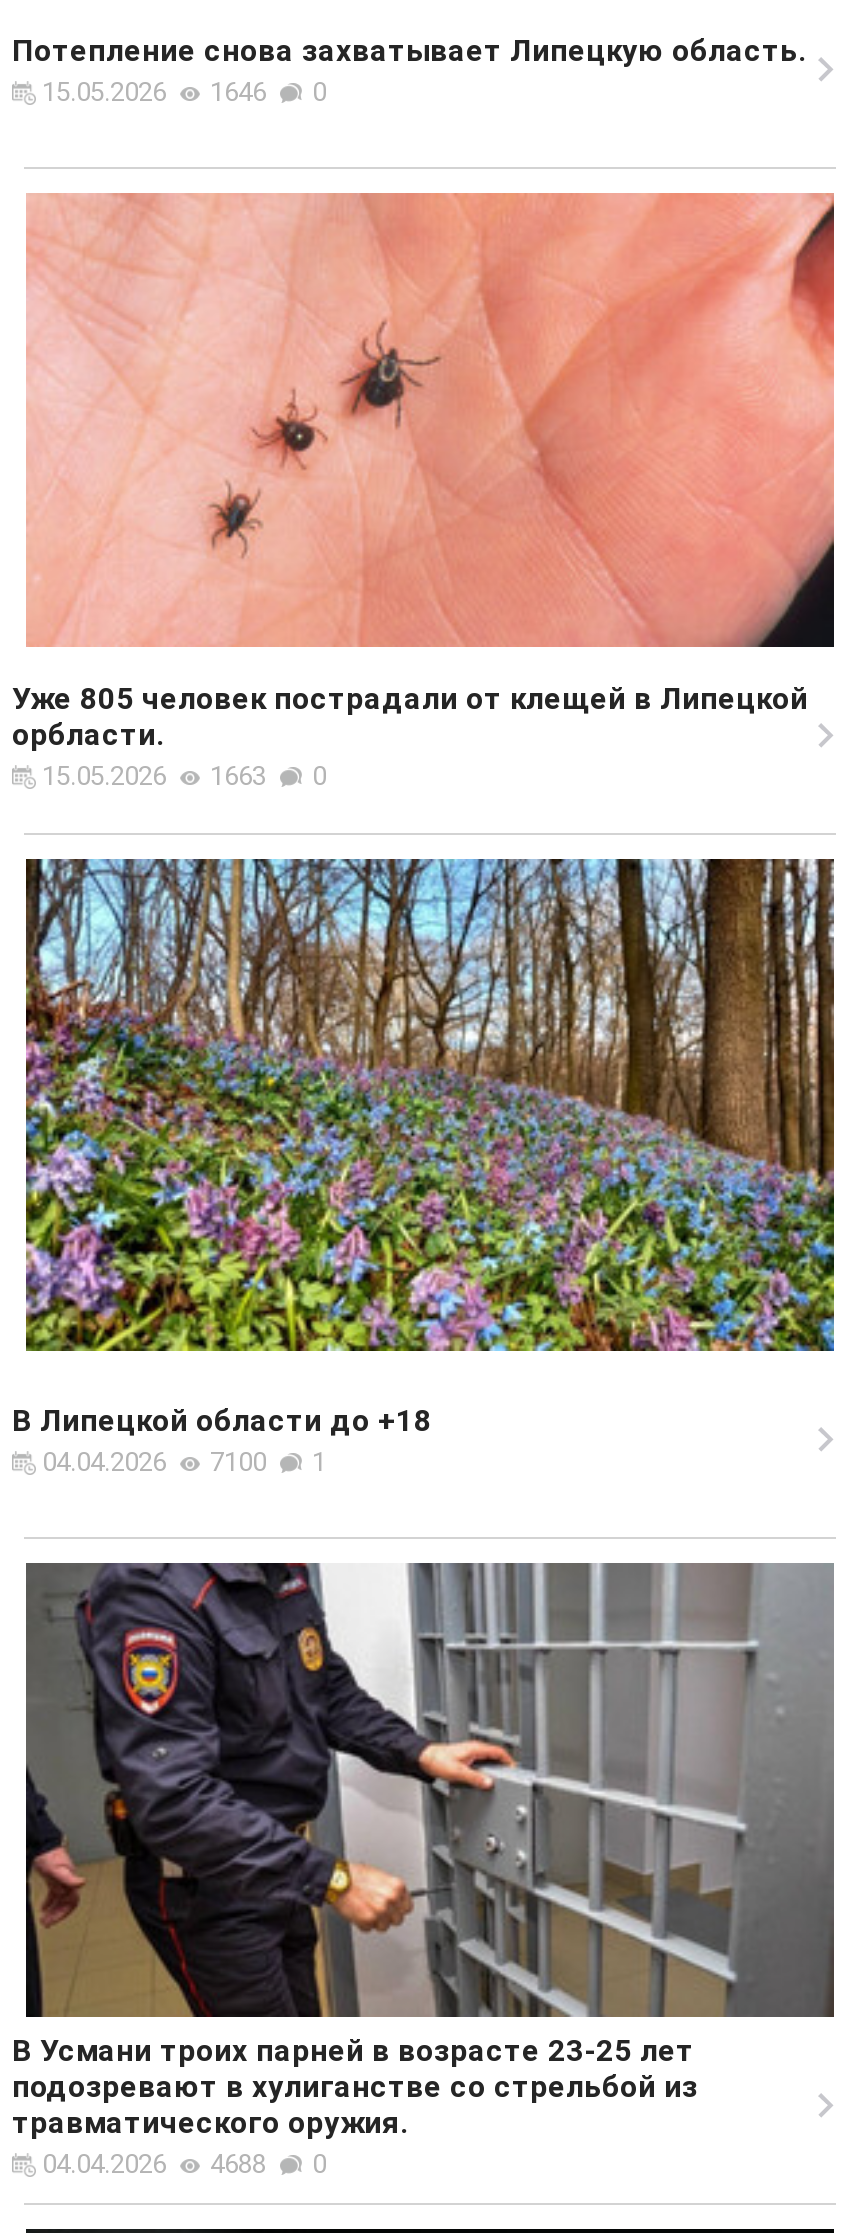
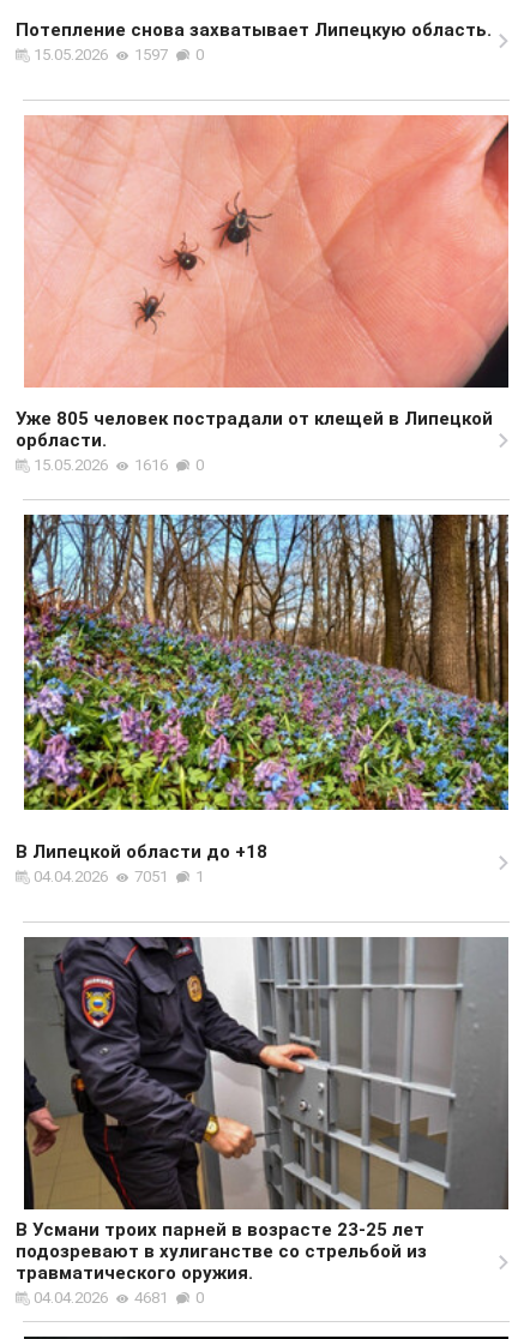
- 15.05.2026 1646 0
+ 15.05.2026 1597 0

- 15.05.2026 1663 0
+ 15.05.2026 1616 0

- 04.04.2026 7100 1
+ 04.04.2026 7051 1

- 04.04.2026 4688 0
+ 04.04.2026 4681 0
